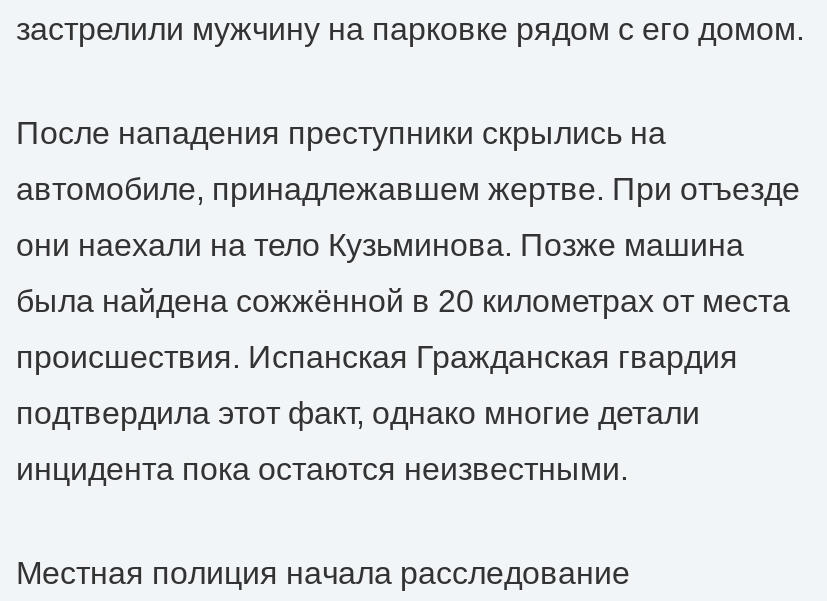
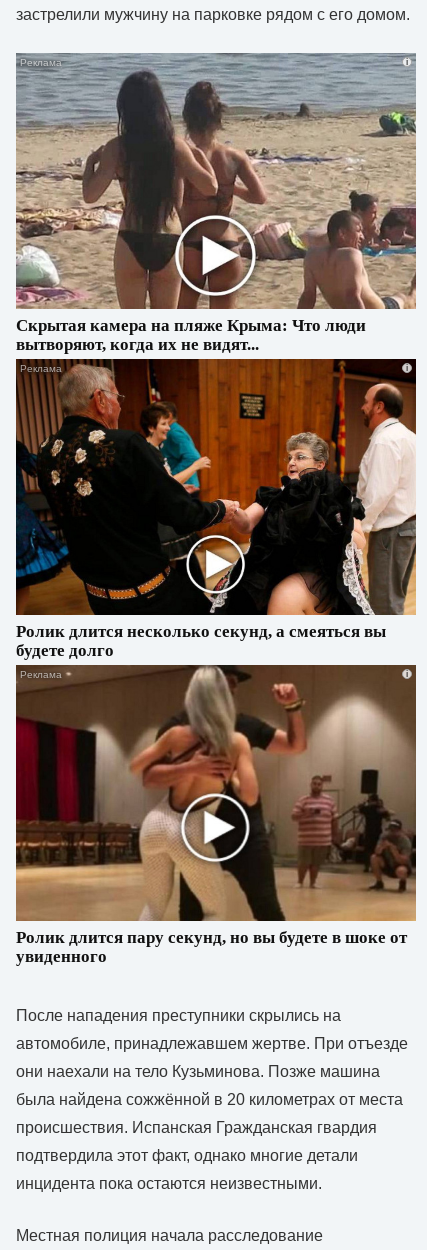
+ [image]
+ Скрытая камера на пляже Крыма: Что люди
+ вытворяют, когда их не видят...

+ [image]
+ Ролик длится несколько секунд, а смеяться вы
+ будете долго

+ [image]
+ Ролик длится пару секунд, но вы будете в шоке от
+ увиденного
